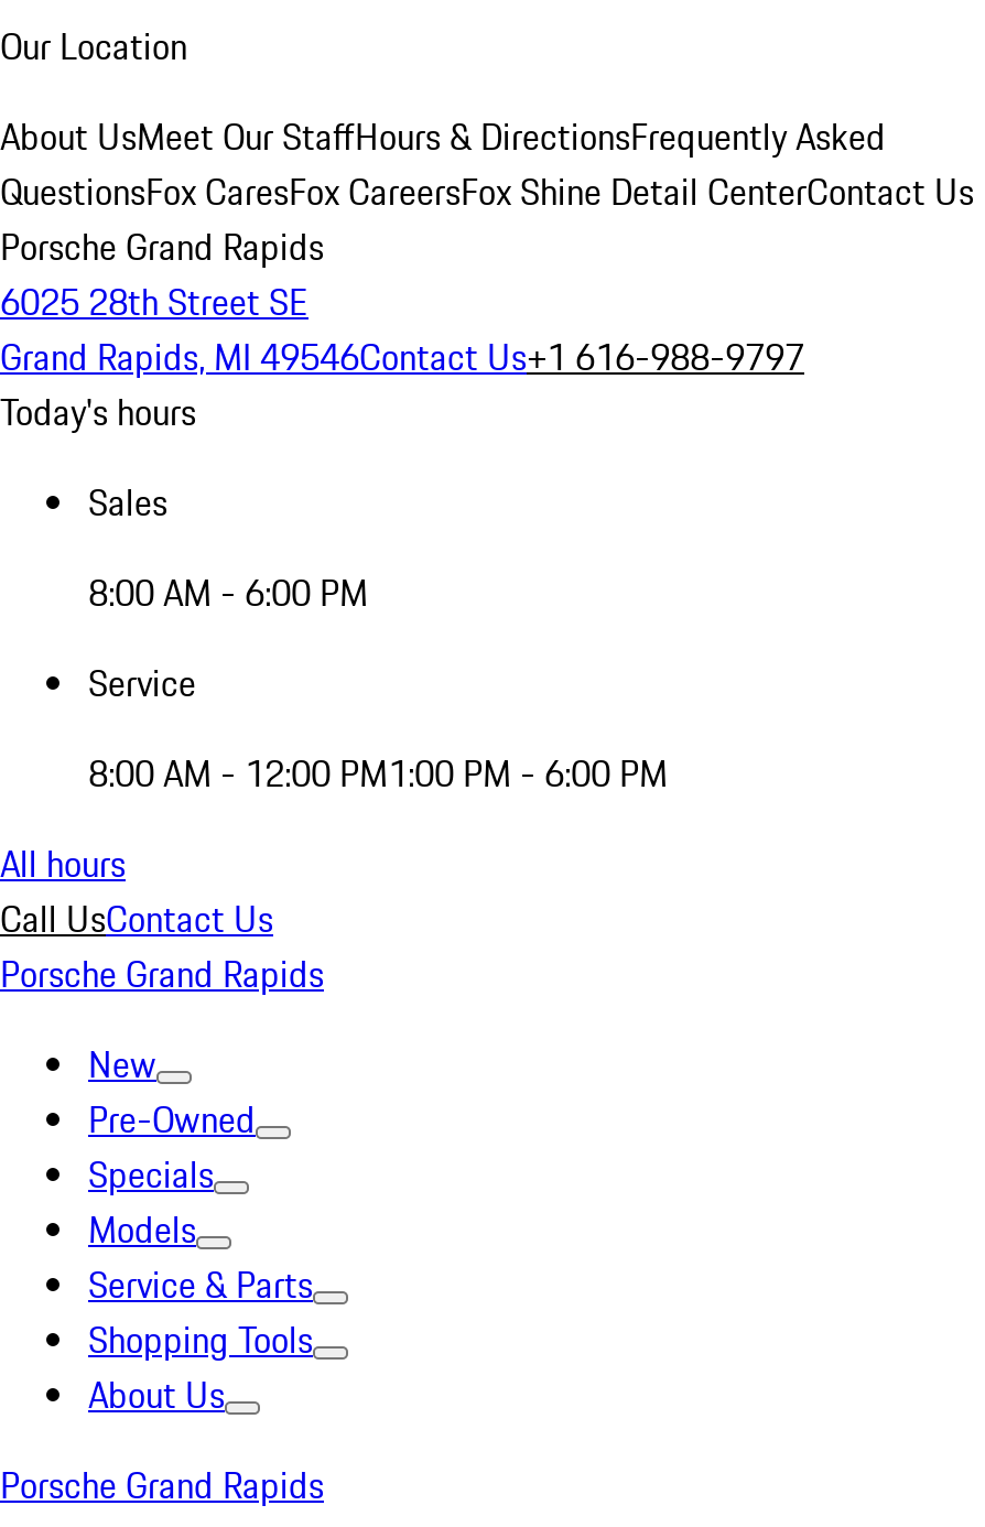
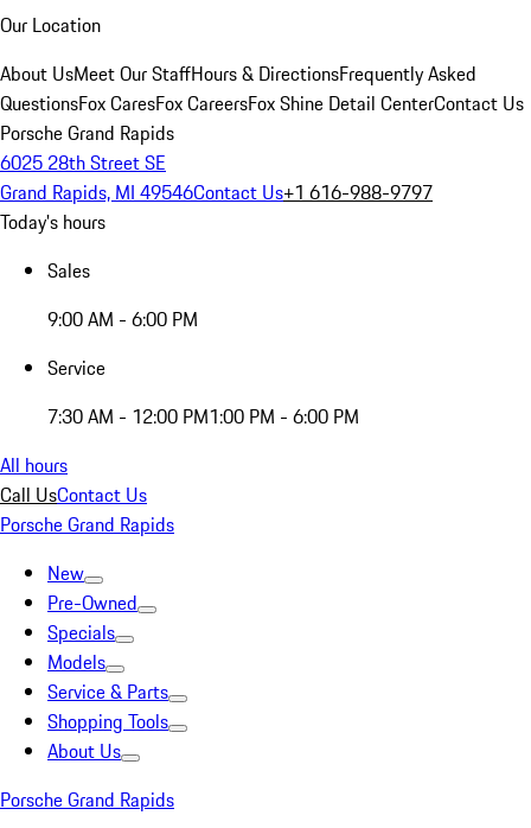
- 8:00 AM - 6:00 PM
+ 9:00 AM - 6:00 PM

- 8:00 AM - 12:00 PM1:00 PM - 6:00 PM
+ 7:30 AM - 12:00 PM1:00 PM - 6:00 PM
